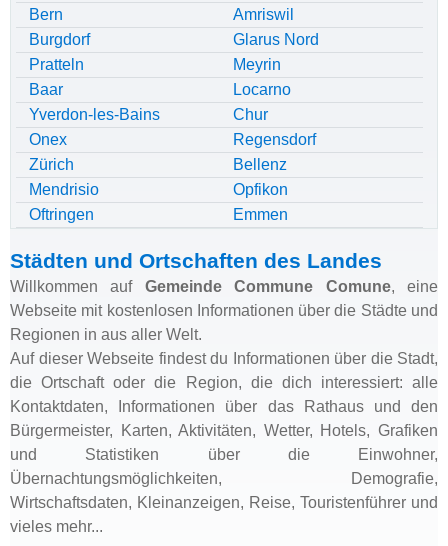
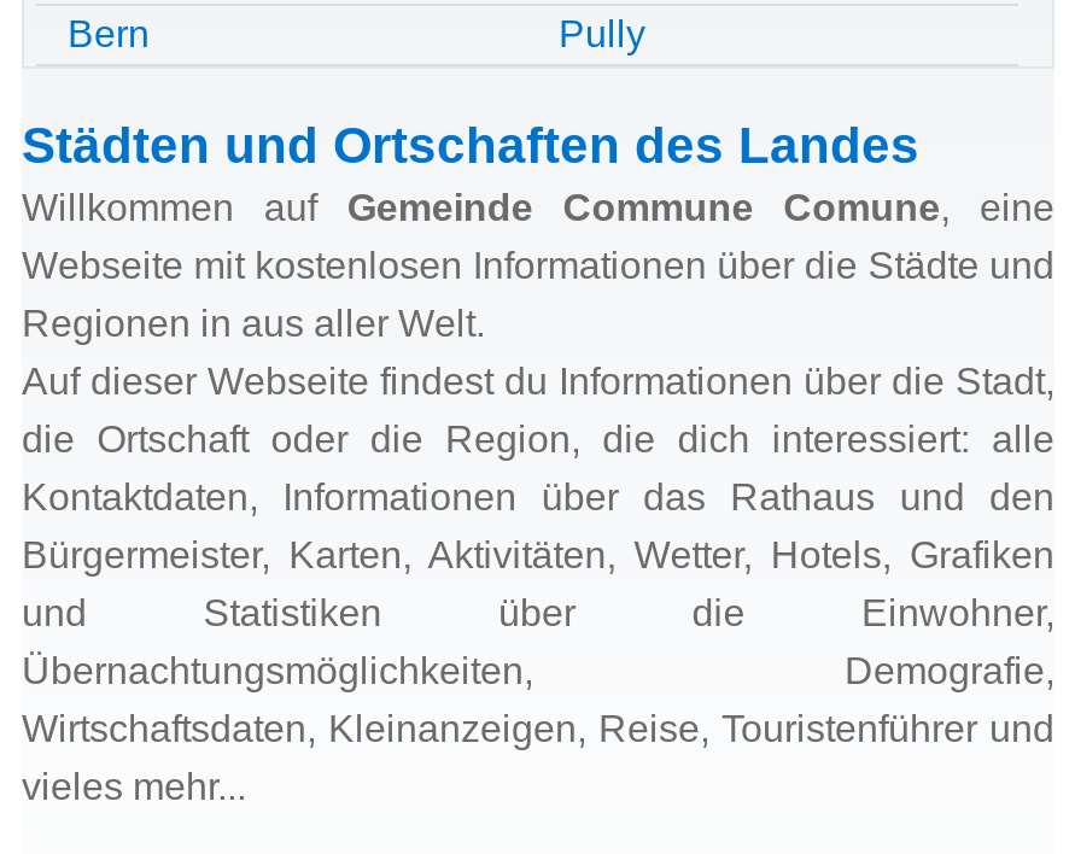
- Amriswil
- Burgdorf
- Glarus Nord
- Pratteln
- Meyrin
- Baar
- Locarno
- Yverdon-les-Bains
- Chur
- Onex
- Regensdorf
- Zürich
- Bellenz
- Mendrisio
- Opfikon
- Oftringen
- Emmen
+ Pully
